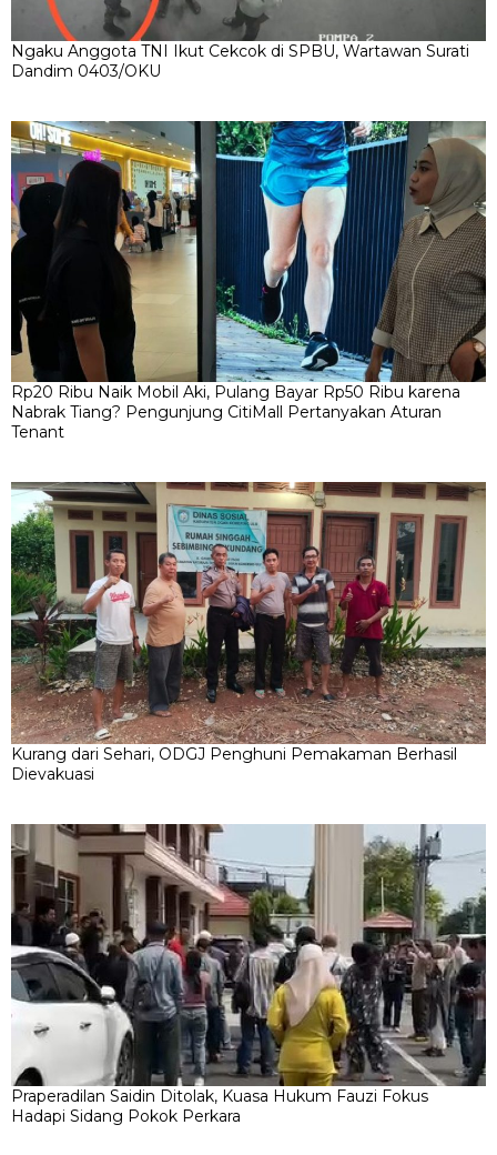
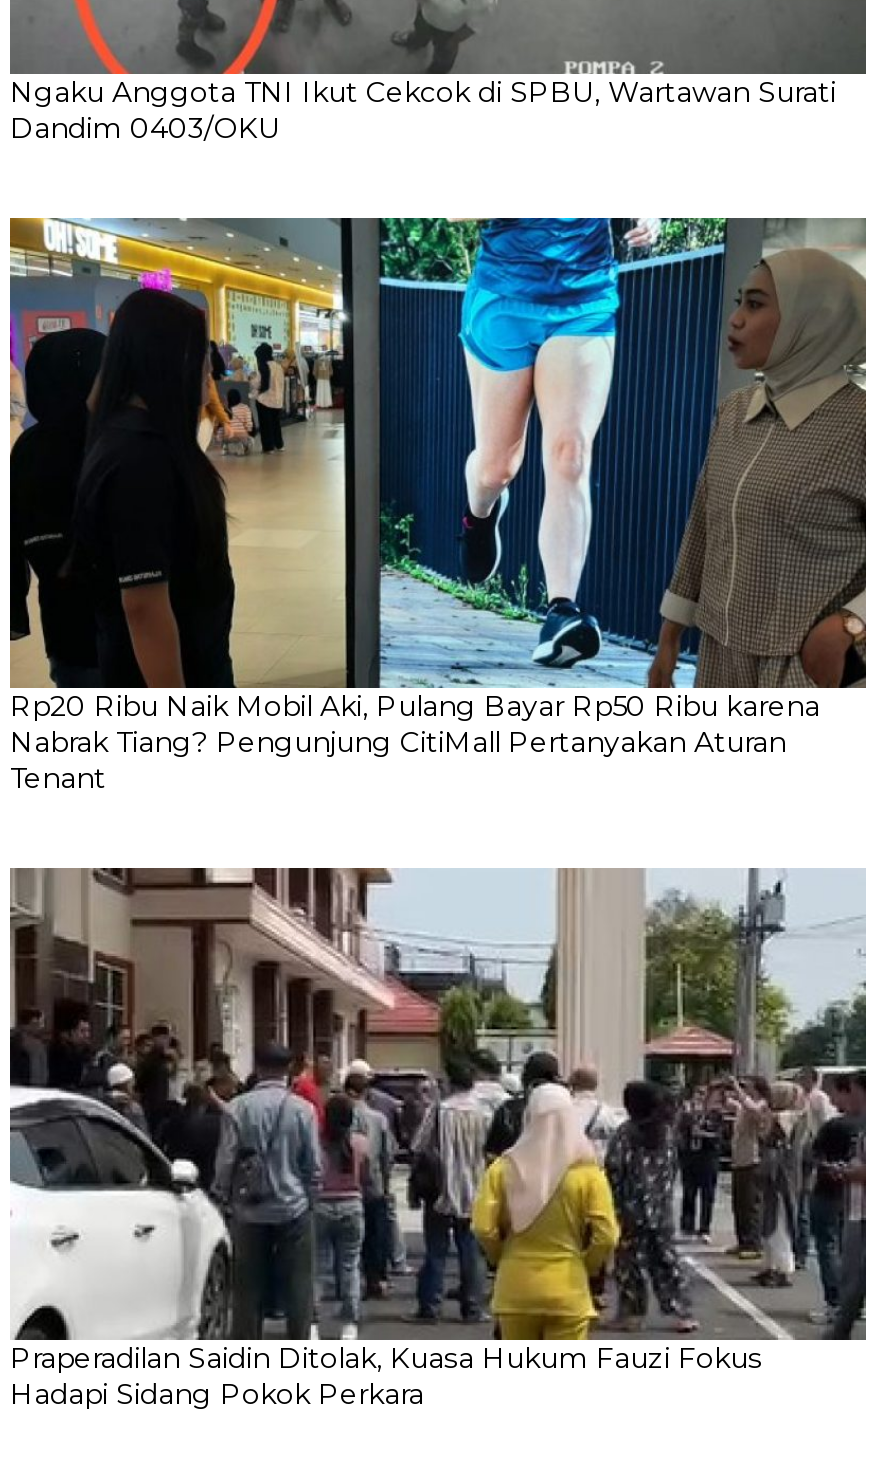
- [image]
- Kurang dari Sehari, ODGJ Penghuni Pemakaman Berhasil
- Dievakuasi
